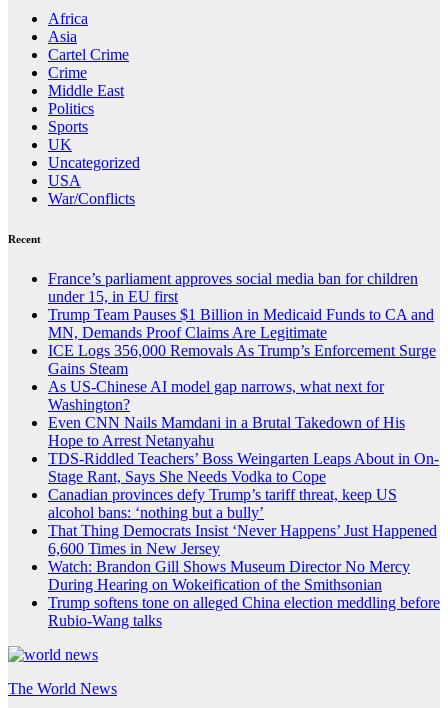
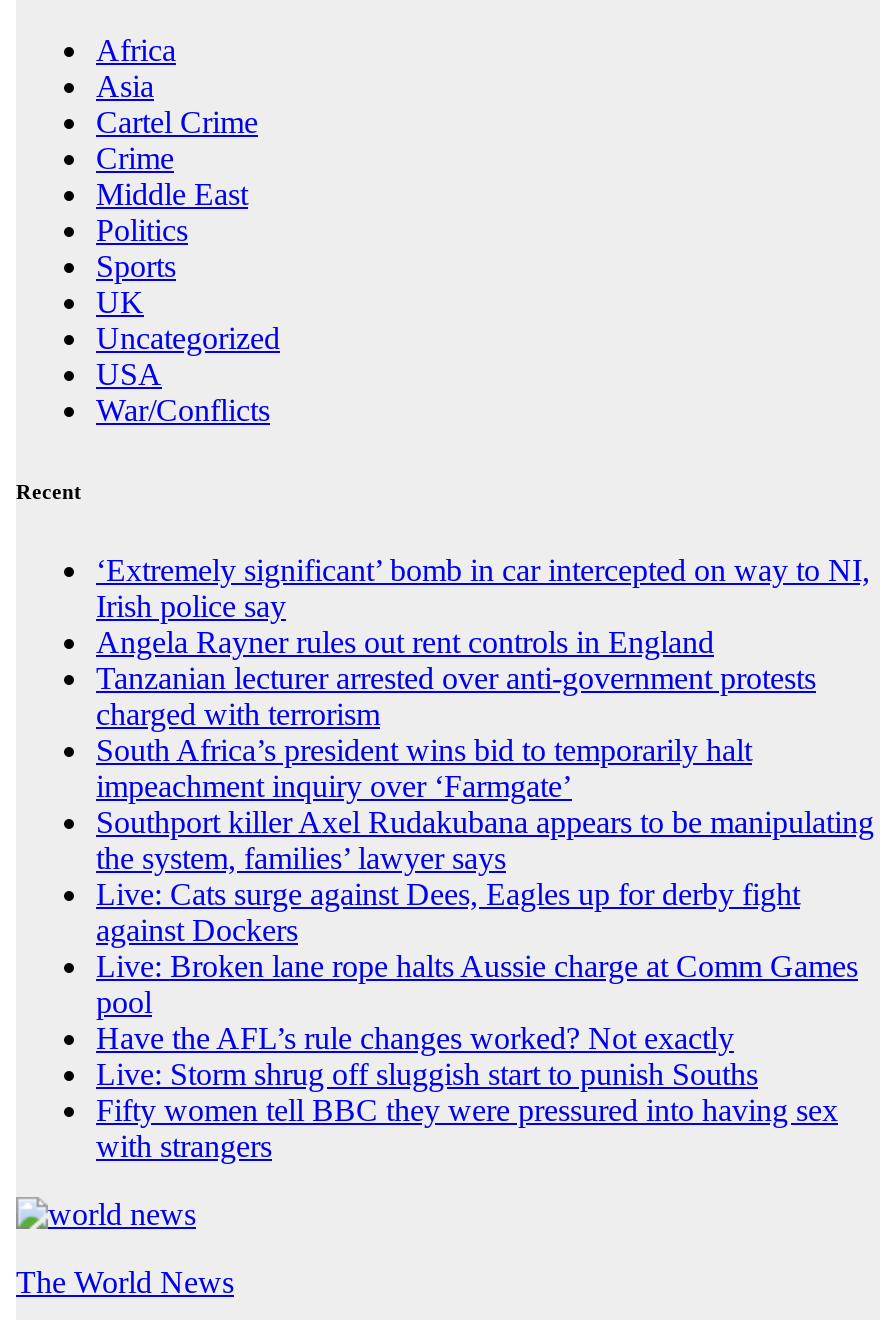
- France’s parliament approves social media ban for children
- under 15, in EU first
- Trump Team Pauses $1 Billion in Medicaid Funds to CA and
- MN, Demands Proof Claims Are Legitimate
- ICE Logs 356,000 Removals As Trump’s Enforcement Surge
- Gains Steam
- As US-Chinese AI model gap narrows, what next for
- Washington?
- Even CNN Nails Mamdani in a Brutal Takedown of His
- Hope to Arrest Netanyahu
- TDS-Riddled Teachers’ Boss Weingarten Leaps About in On-
- Stage Rant, Says She Needs Vodka to Cope
- Canadian provinces defy Trump’s tariff threat, keep US
- alcohol bans: ‘nothing but a bully’
- That Thing Democrats Insist ‘Never Happens’ Just Happened
- 6,600 Times in New Jersey
- Watch: Brandon Gill Shows Museum Director No Mercy
- During Hearing on Wokeification of the Smithsonian
- Trump softens tone on alleged China election meddling before
- Rubio-Wang talks
+ ‘Extremely significant’ bomb in car intercepted on way to NI,
+ Irish police say
+ Angela Rayner rules out rent controls in England
+ Tanzanian lecturer arrested over anti-government protests
+ charged with terrorism
+ South Africa’s president wins bid to temporarily halt
+ impeachment inquiry over ‘Farmgate’
+ Southport killer Axel Rudakubana appears to be manipulating
+ the system, families’ lawyer says
+ Live: Cats surge against Dees, Eagles up for derby fight
+ against Dockers
+ Live: Broken lane rope halts Aussie charge at Comm Games
+ pool
+ Have the AFL’s rule changes worked? Not exactly
+ Live: Storm shrug off sluggish start to punish Souths
+ Fifty women tell BBC they were pressured into having sex
+ with strangers
